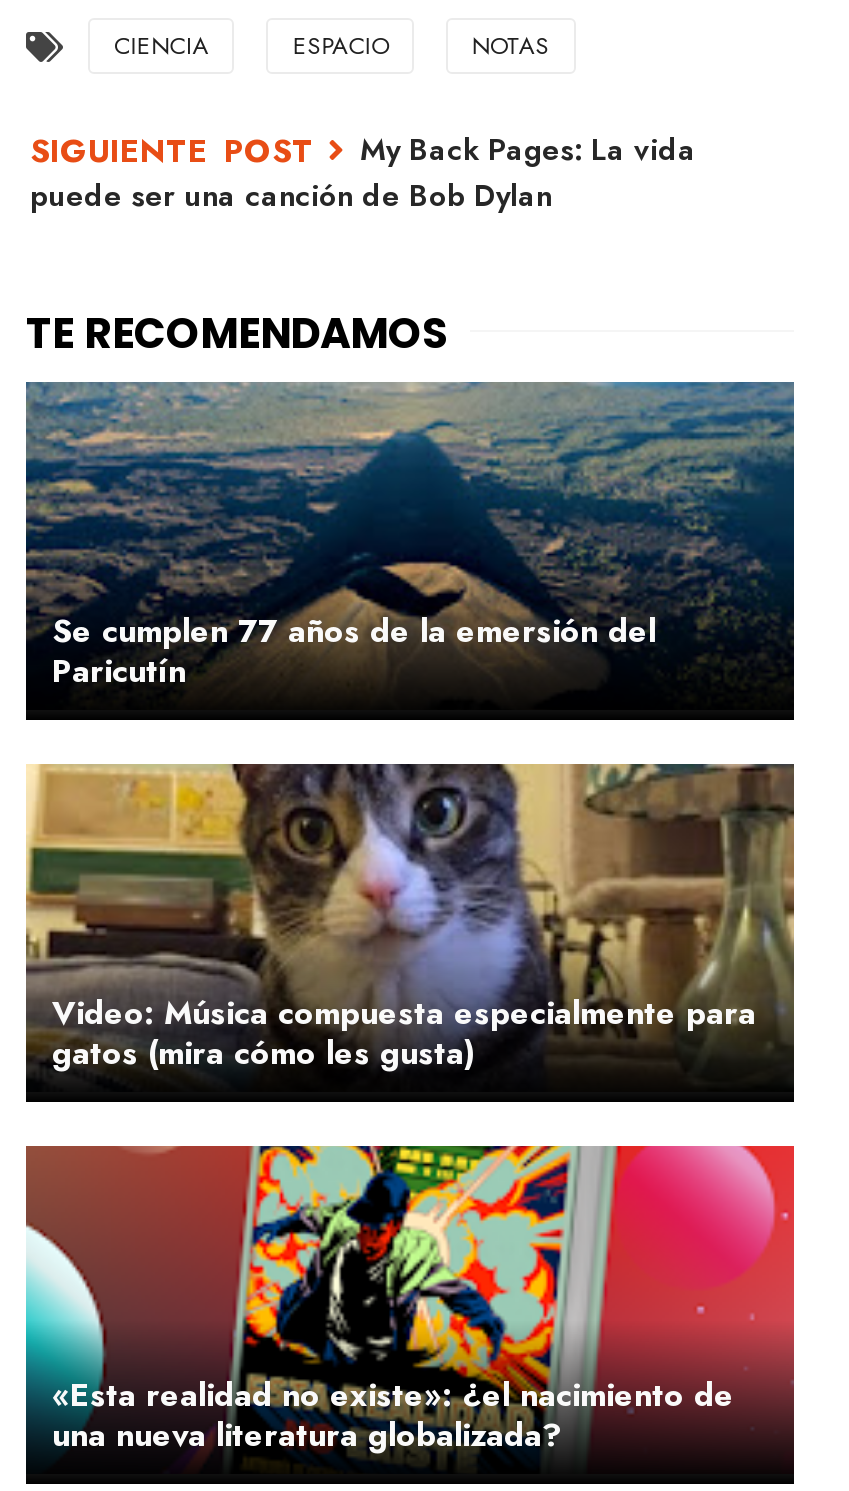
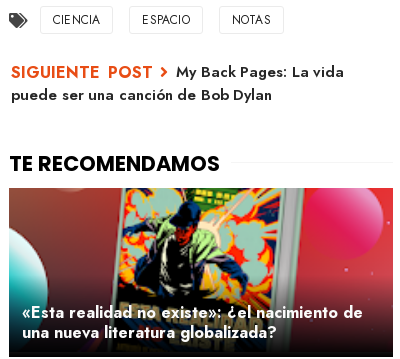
- [image]
- Se cumplen 77 años de la emersión del
- Paricutín

- [image]
- Video: Música compuesta especialmente para
- gatos (mira cómo les gusta)
